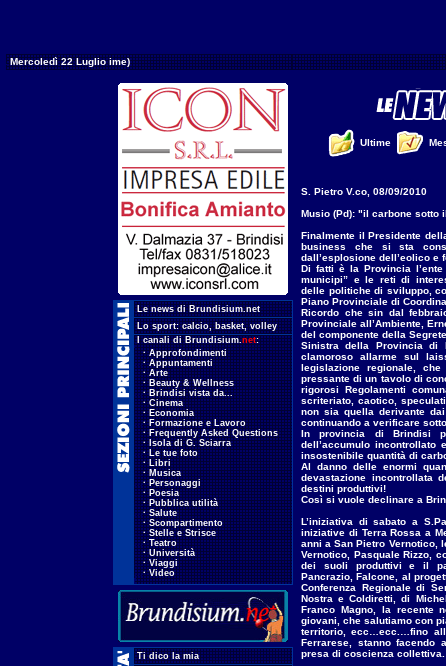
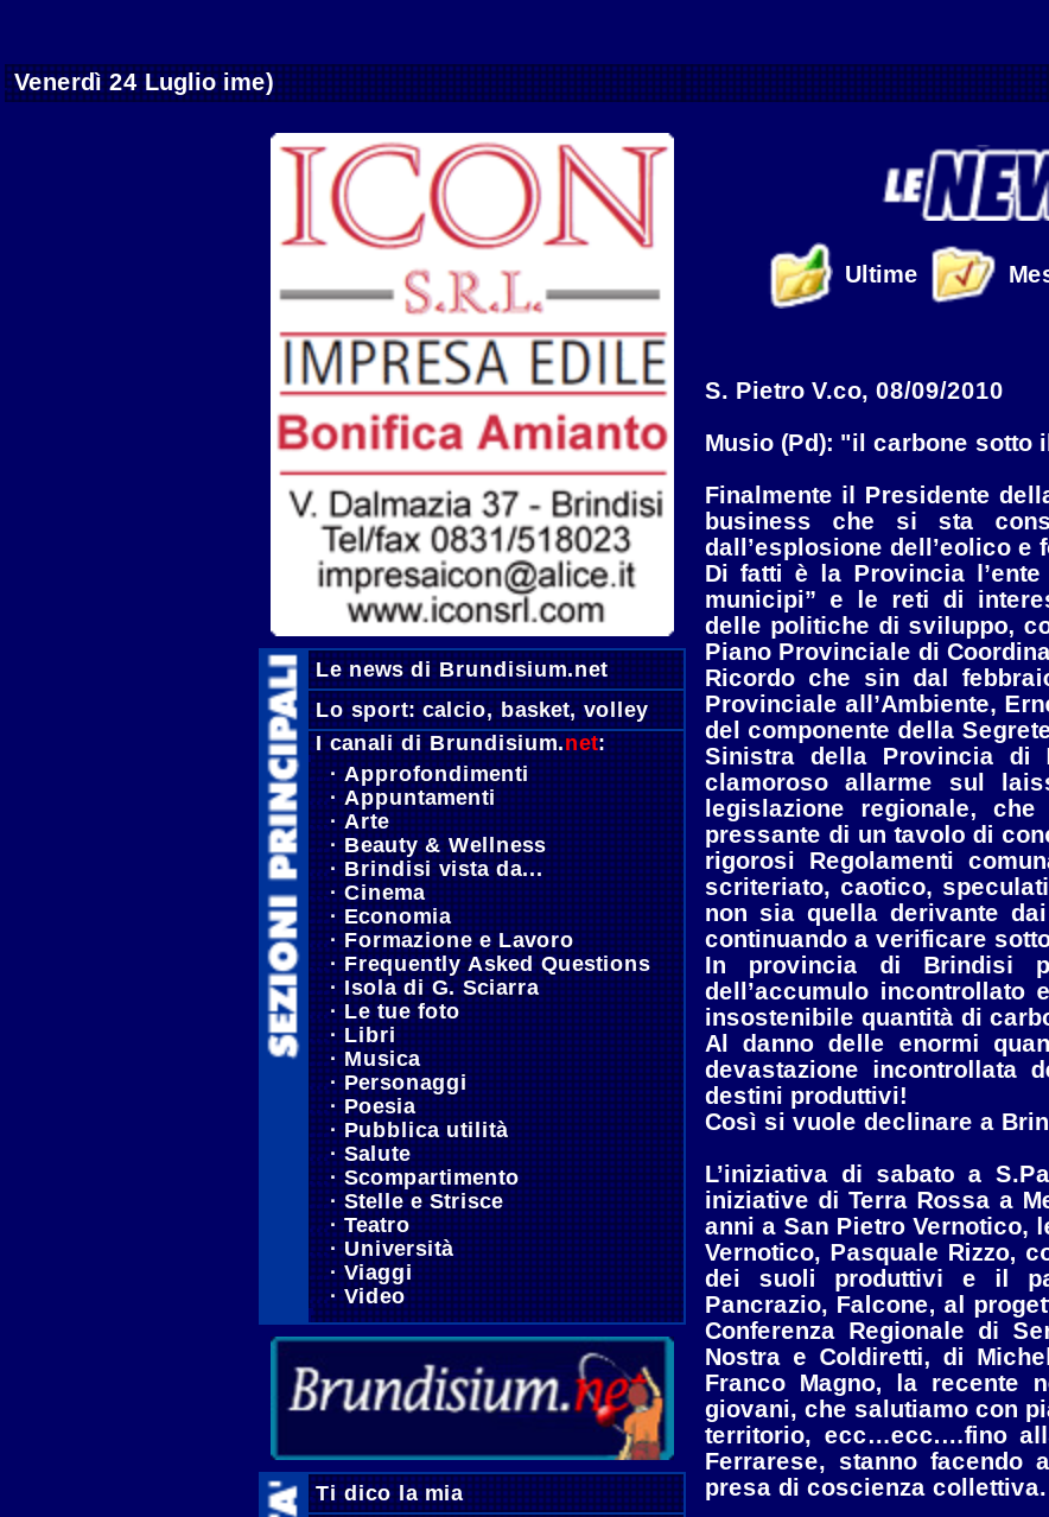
- Mercoledì 22 Luglio ime)
+ Venerdì 24 Luglio ime)
